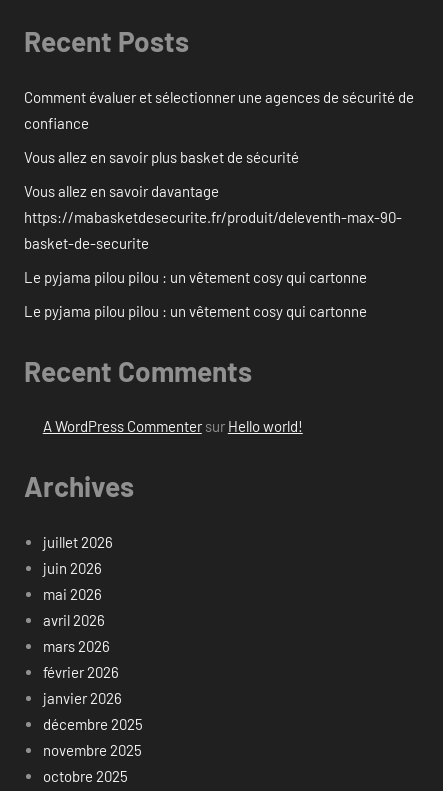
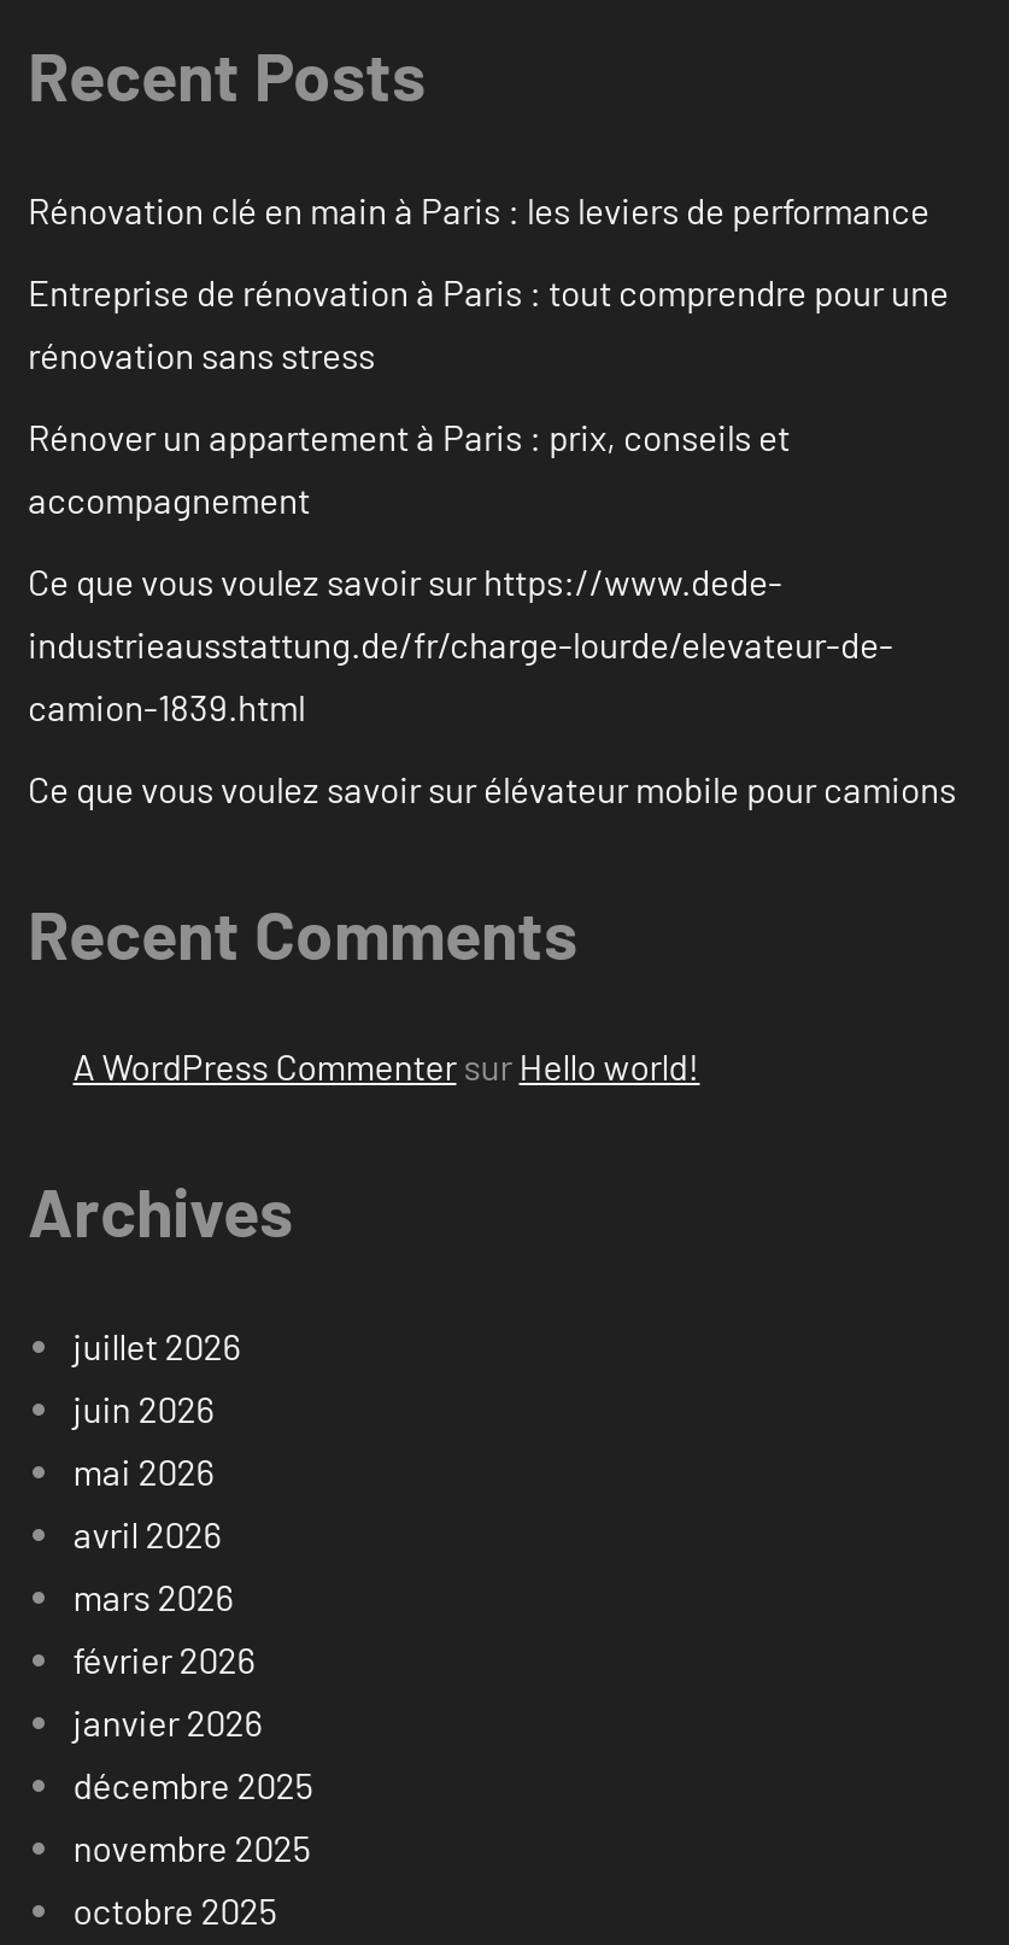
- Comment évaluer et sélectionner une agences de sécurité de
- confiance
+ Rénovation clé en main à Paris : les leviers de performance

- Vous allez en savoir plus basket de sécurité
+ Entreprise de rénovation à Paris : tout comprendre pour une
+ rénovation sans stress

- Vous allez en savoir davantage
- https://mabasketdesecurite.fr/produit/deleventh-max-90-
- basket-de-securite
+ Rénover un appartement à Paris : prix, conseils et
+ accompagnement

- Le pyjama pilou pilou : un vêtement cosy qui cartonne
+ Ce que vous voulez savoir sur https://www.dede-
+ industrieausstattung.de/fr/charge-lourde/elevateur-de-
+ camion-1839.html

- Le pyjama pilou pilou : un vêtement cosy qui cartonne
+ Ce que vous voulez savoir sur élévateur mobile pour camions
